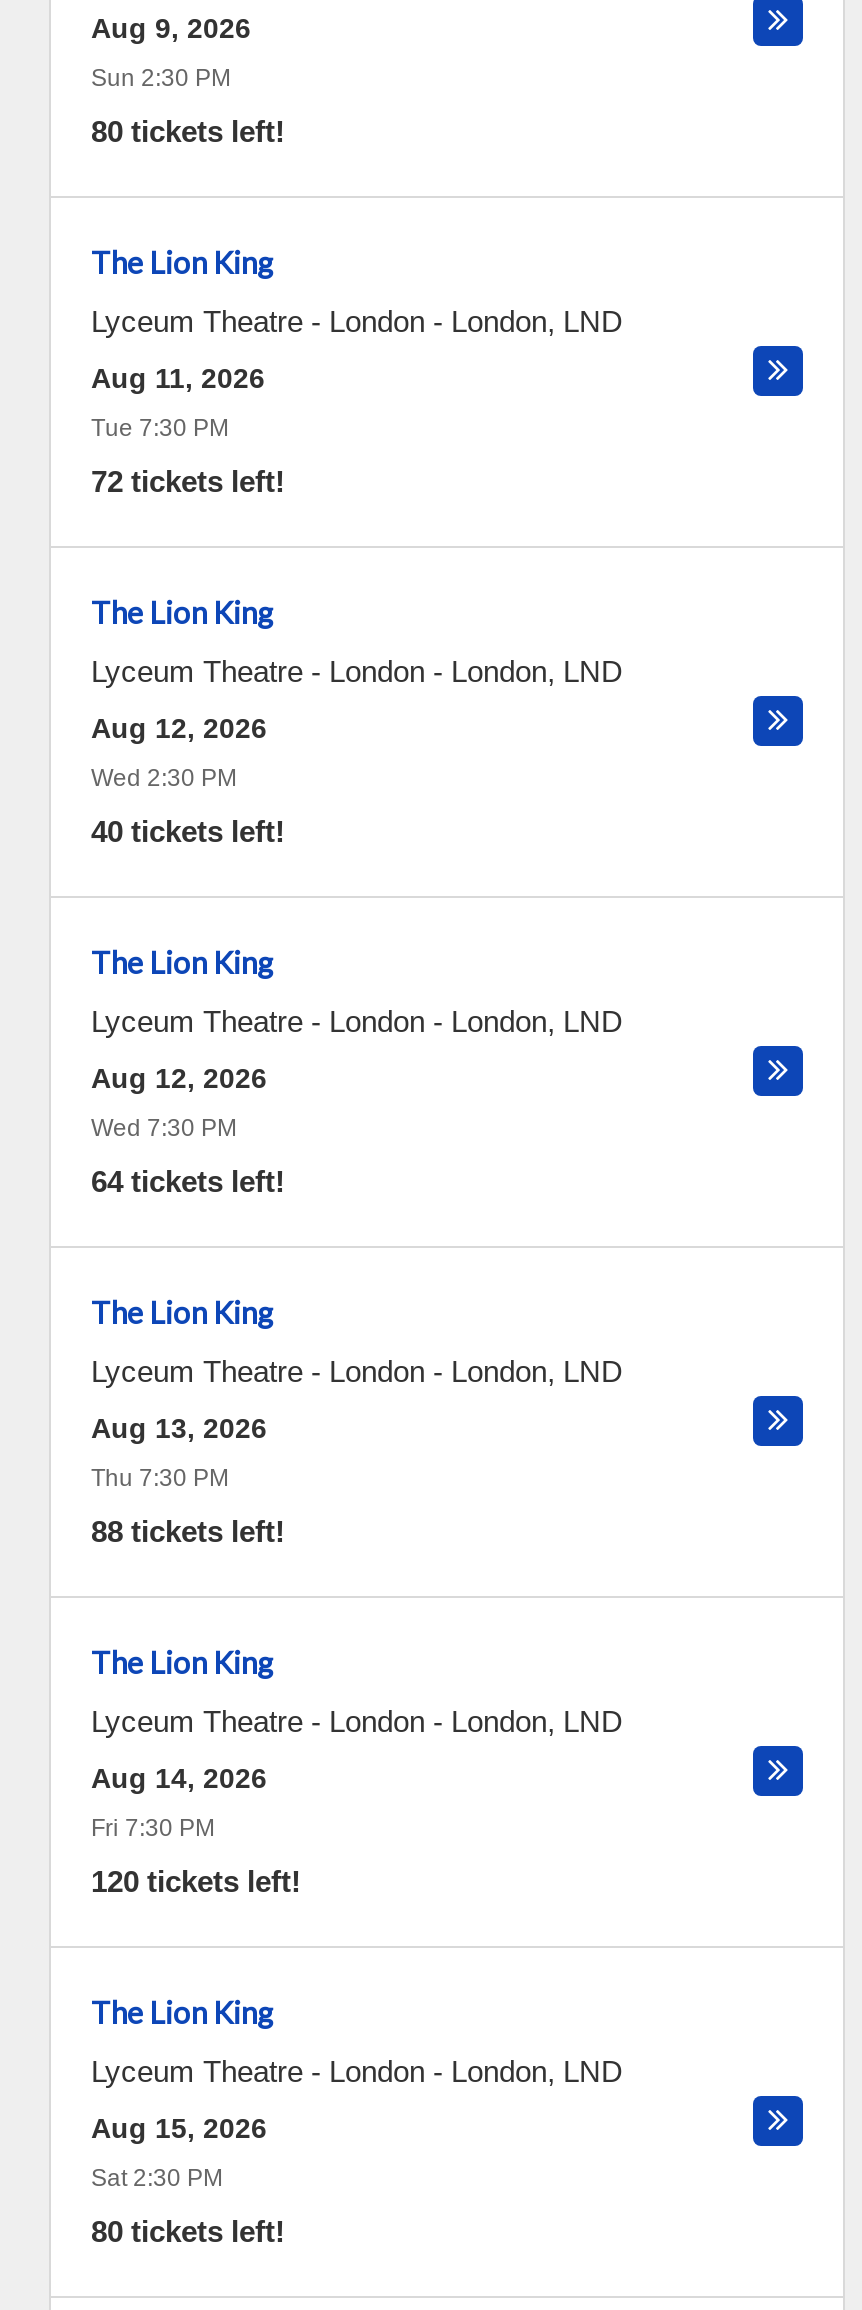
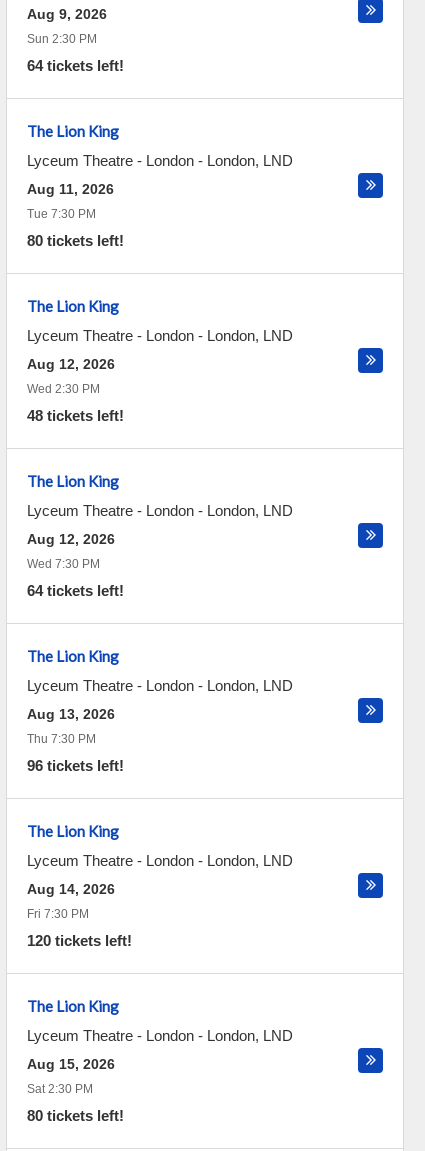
- 80 tickets left!
+ 64 tickets left!

- 72 tickets left!
+ 80 tickets left!

- 40 tickets left!
+ 48 tickets left!

- 88 tickets left!
+ 96 tickets left!
